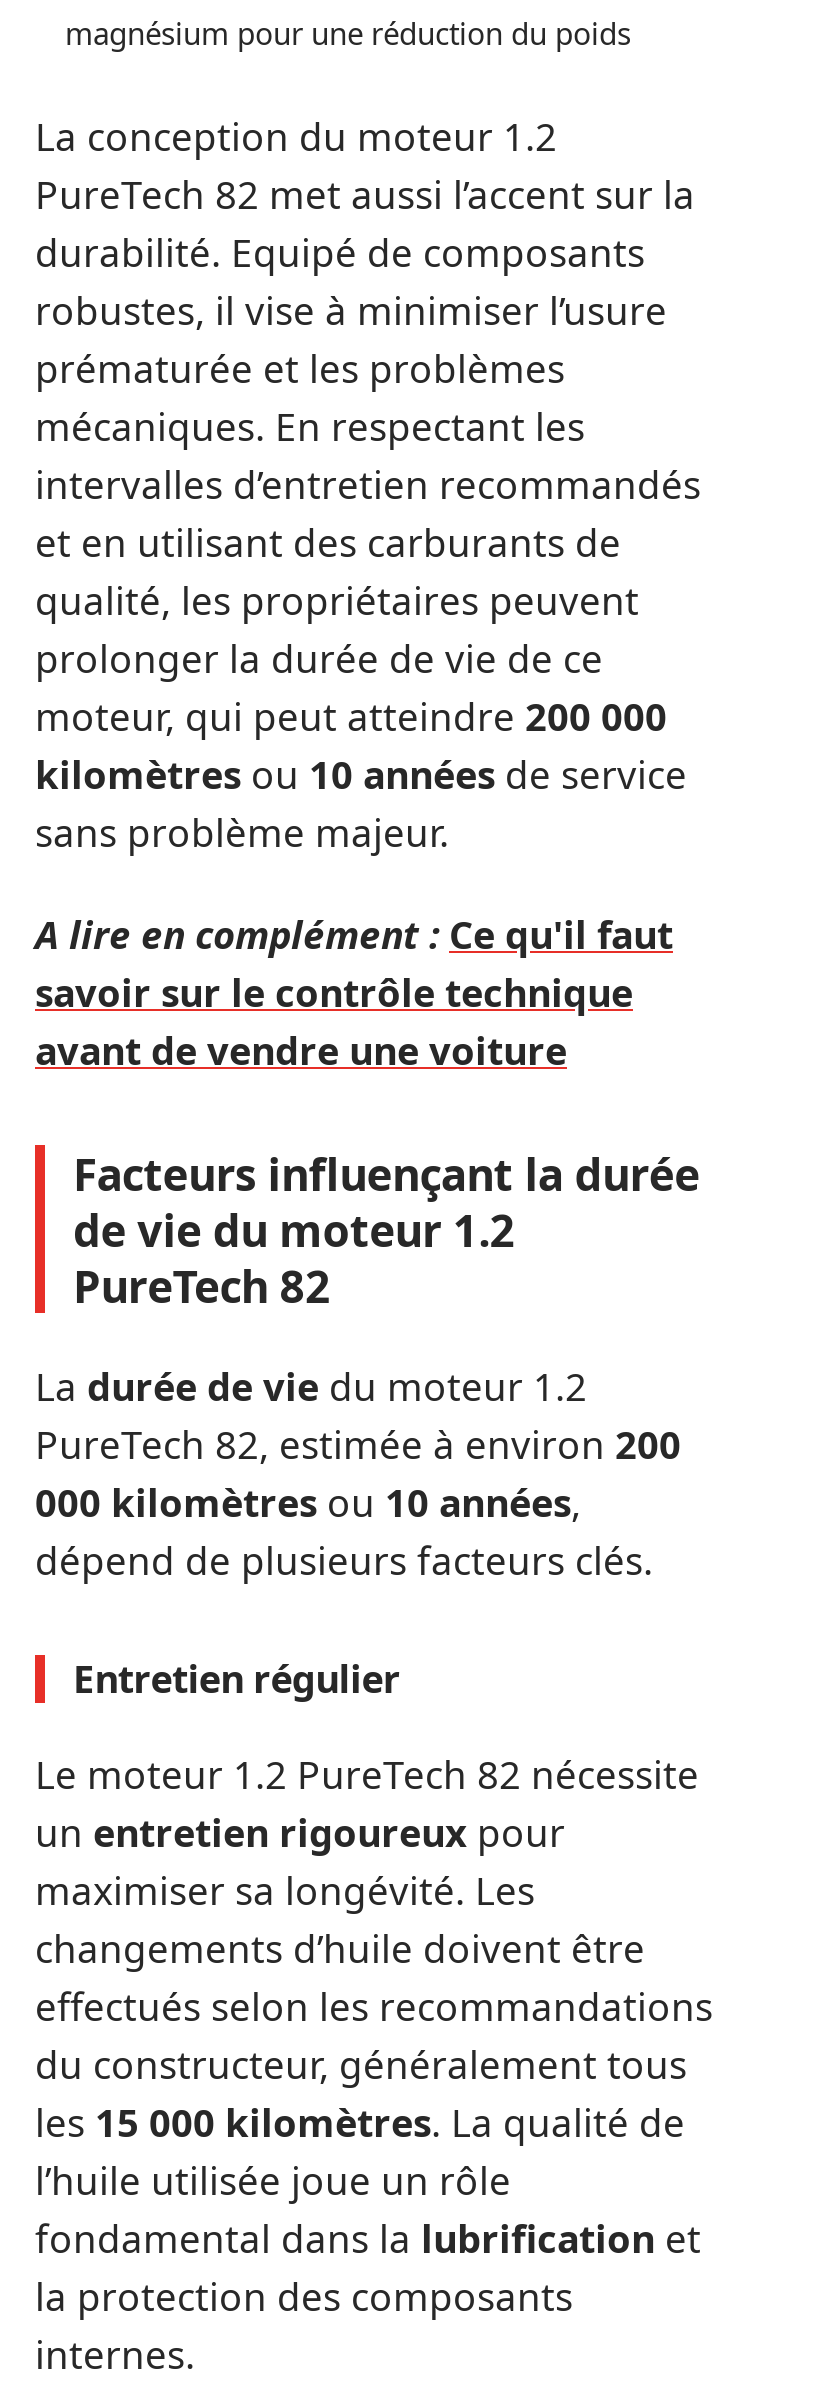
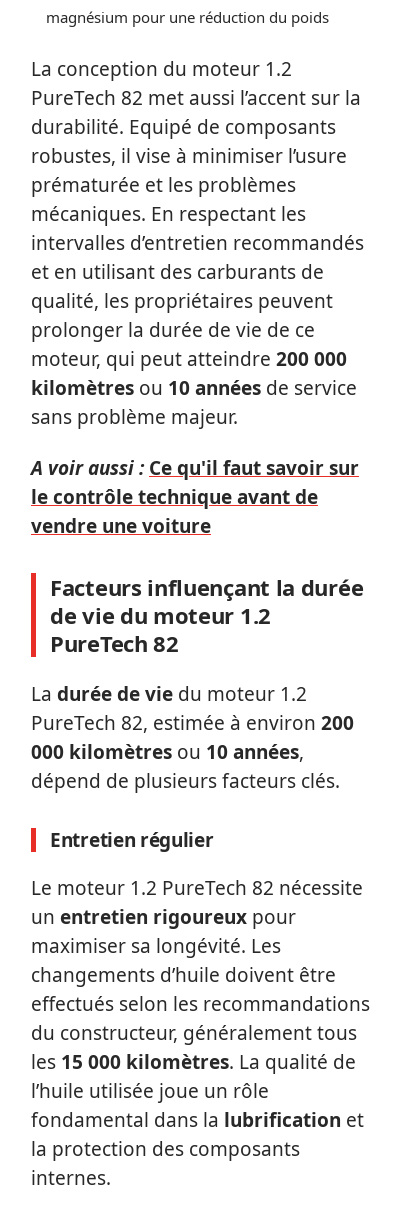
- A lire en complément : Ce qu'il faut
- savoir sur le contrôle technique
- avant de vendre une voiture
+ A voir aussi : Ce qu'il faut savoir sur
+ le contrôle technique avant de
+ vendre une voiture
